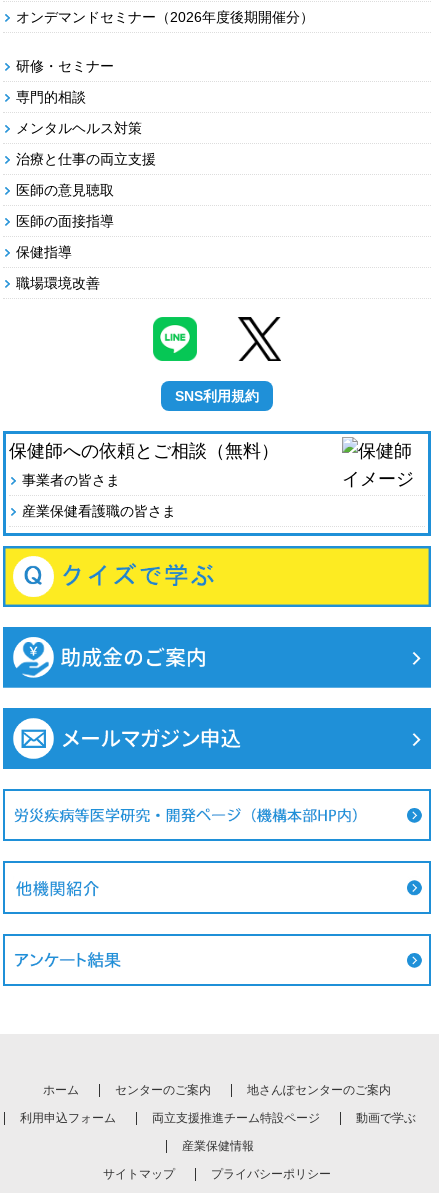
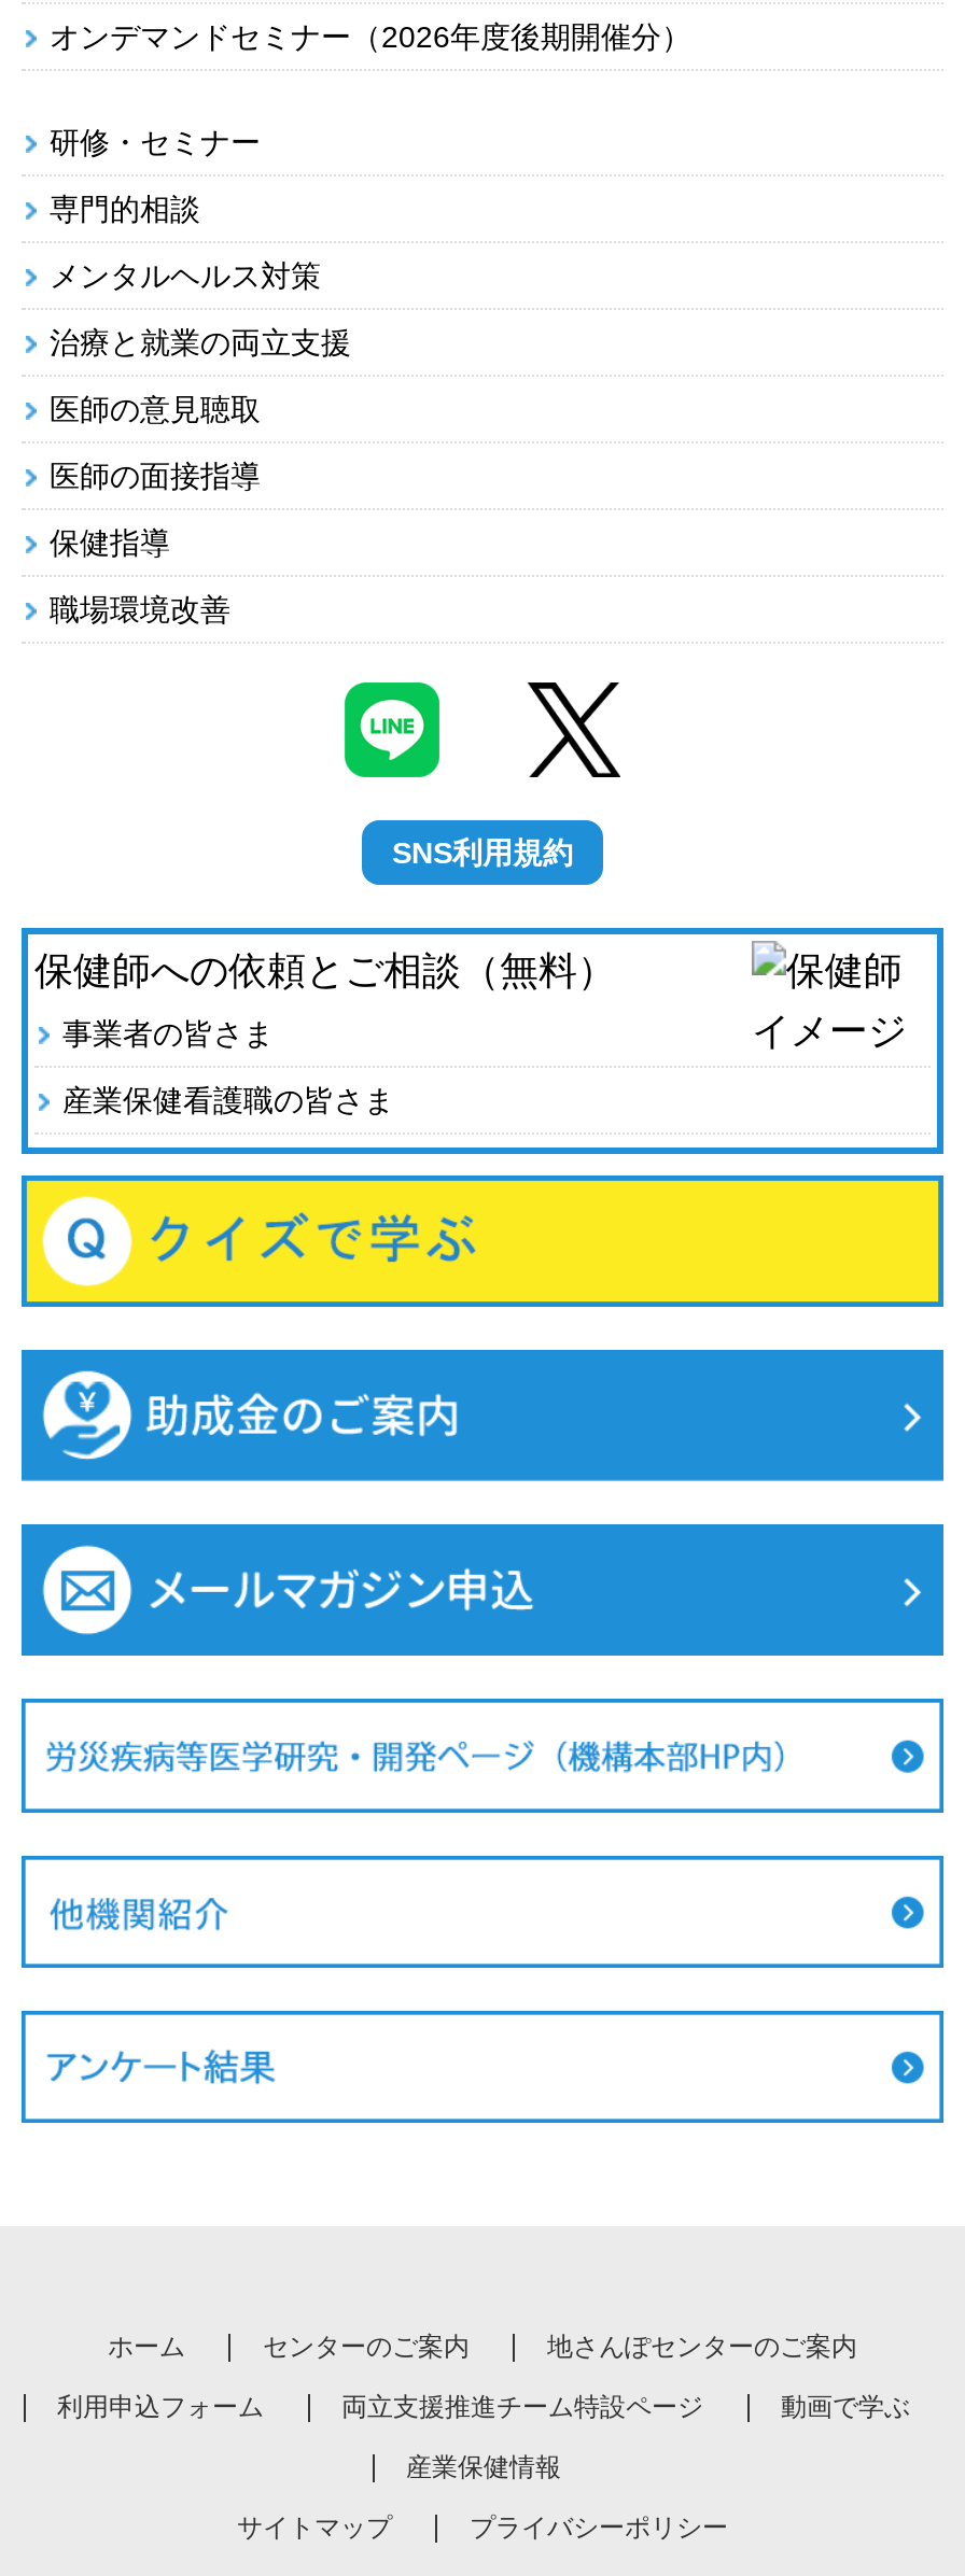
- 治療と仕事の両立支援
+ 治療と就業の両立支援
